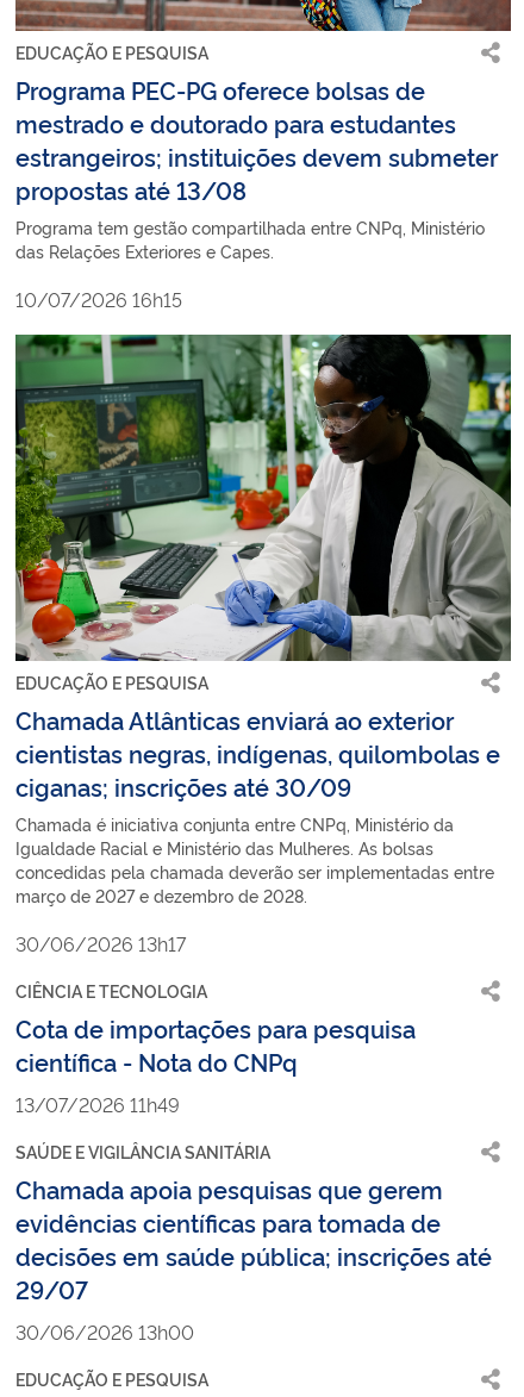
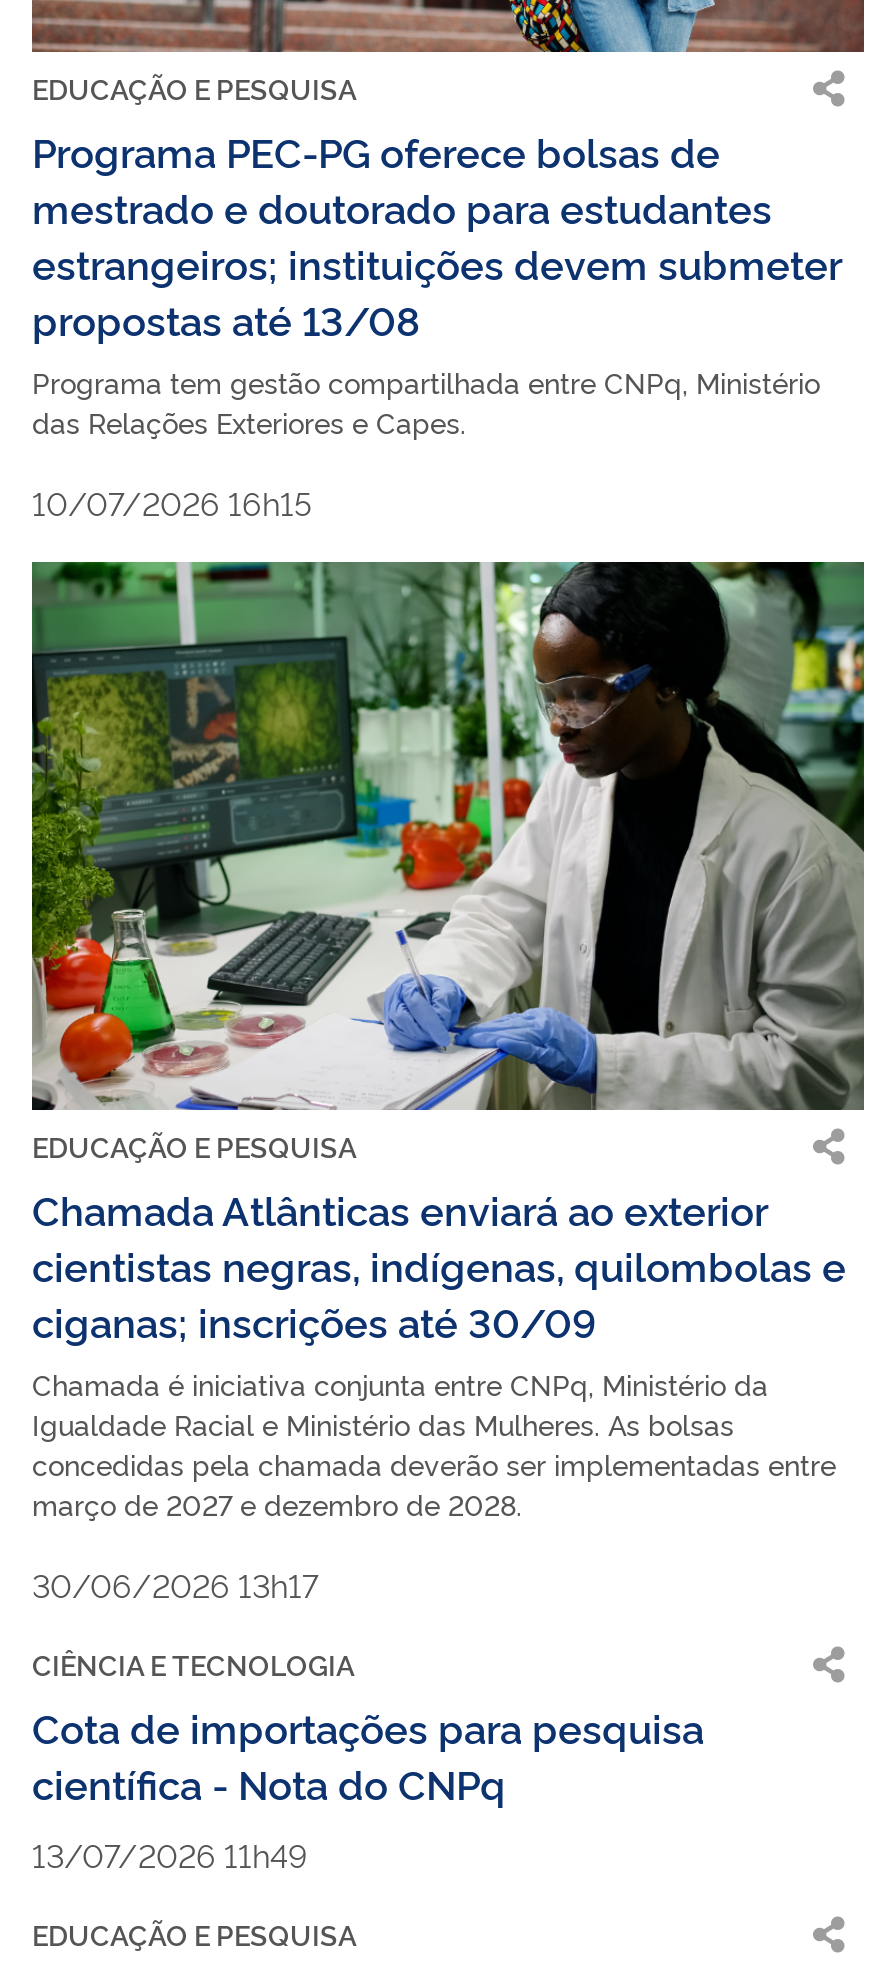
- SAÚDE E VIGILÂNCIA SANITÁRIA
- Chamada apoia pesquisas que gerem
- evidências científicas para tomada de
- decisões em saúde pública; inscrições até
- 29/07
- 30/06/2026 13h00
